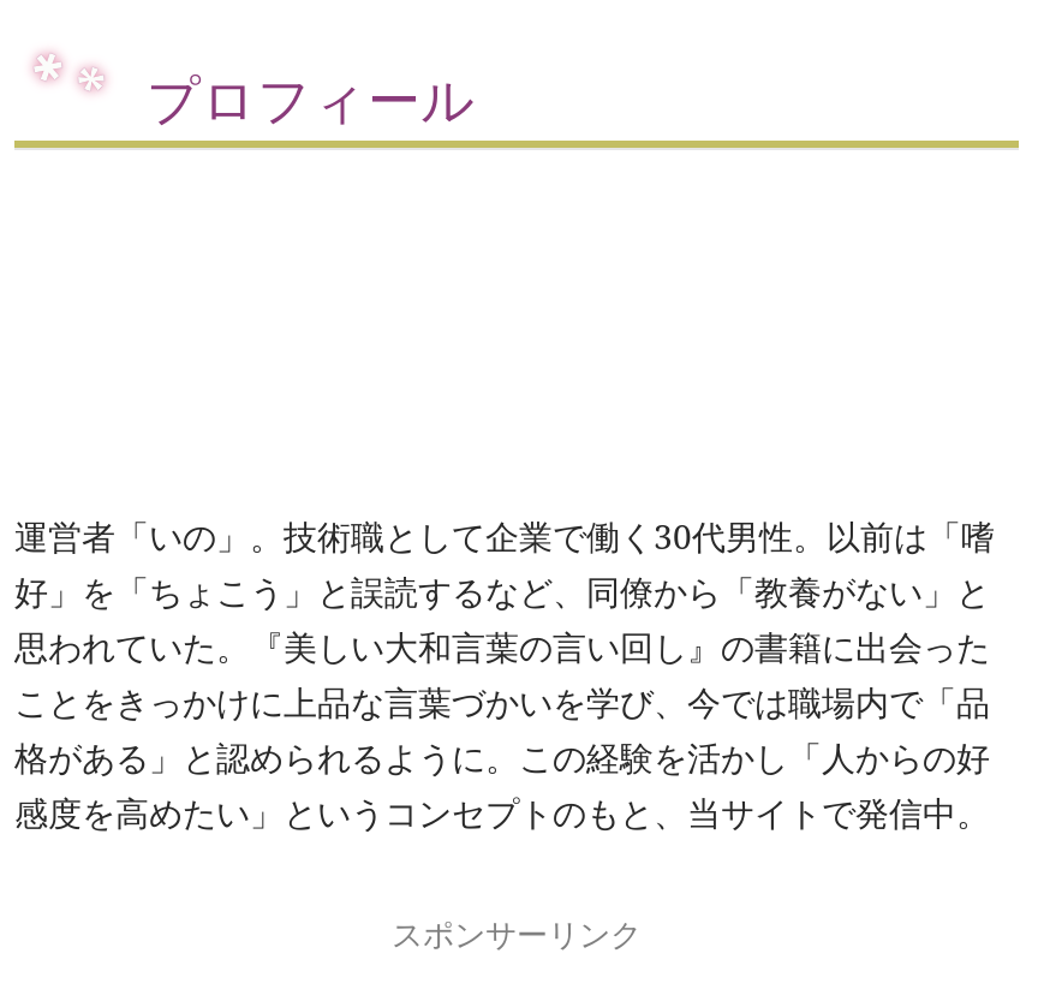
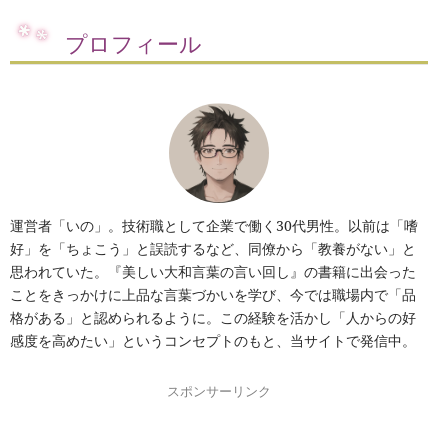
+ [image]
